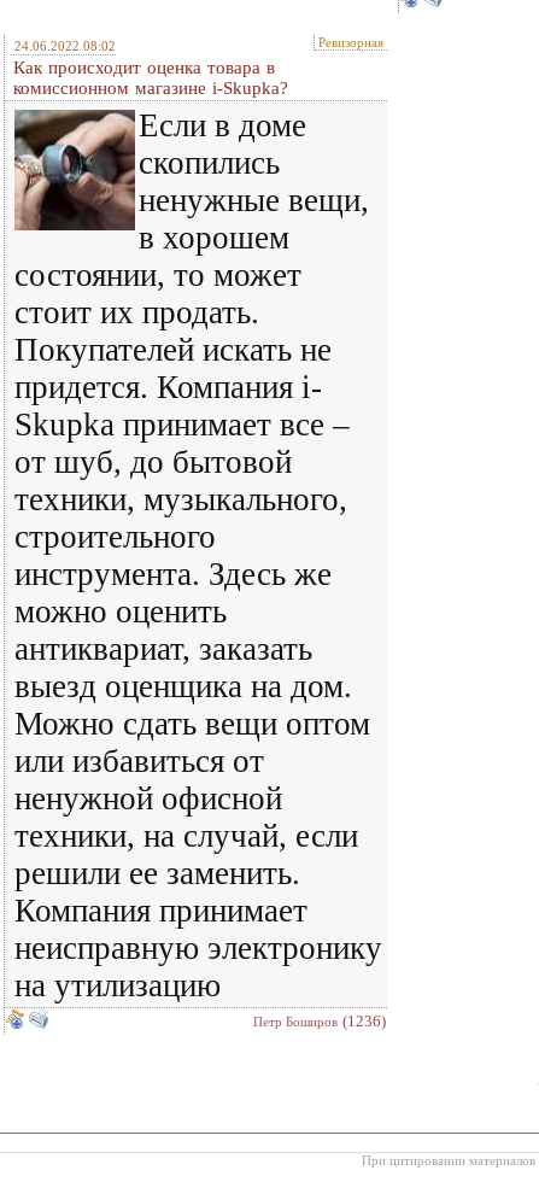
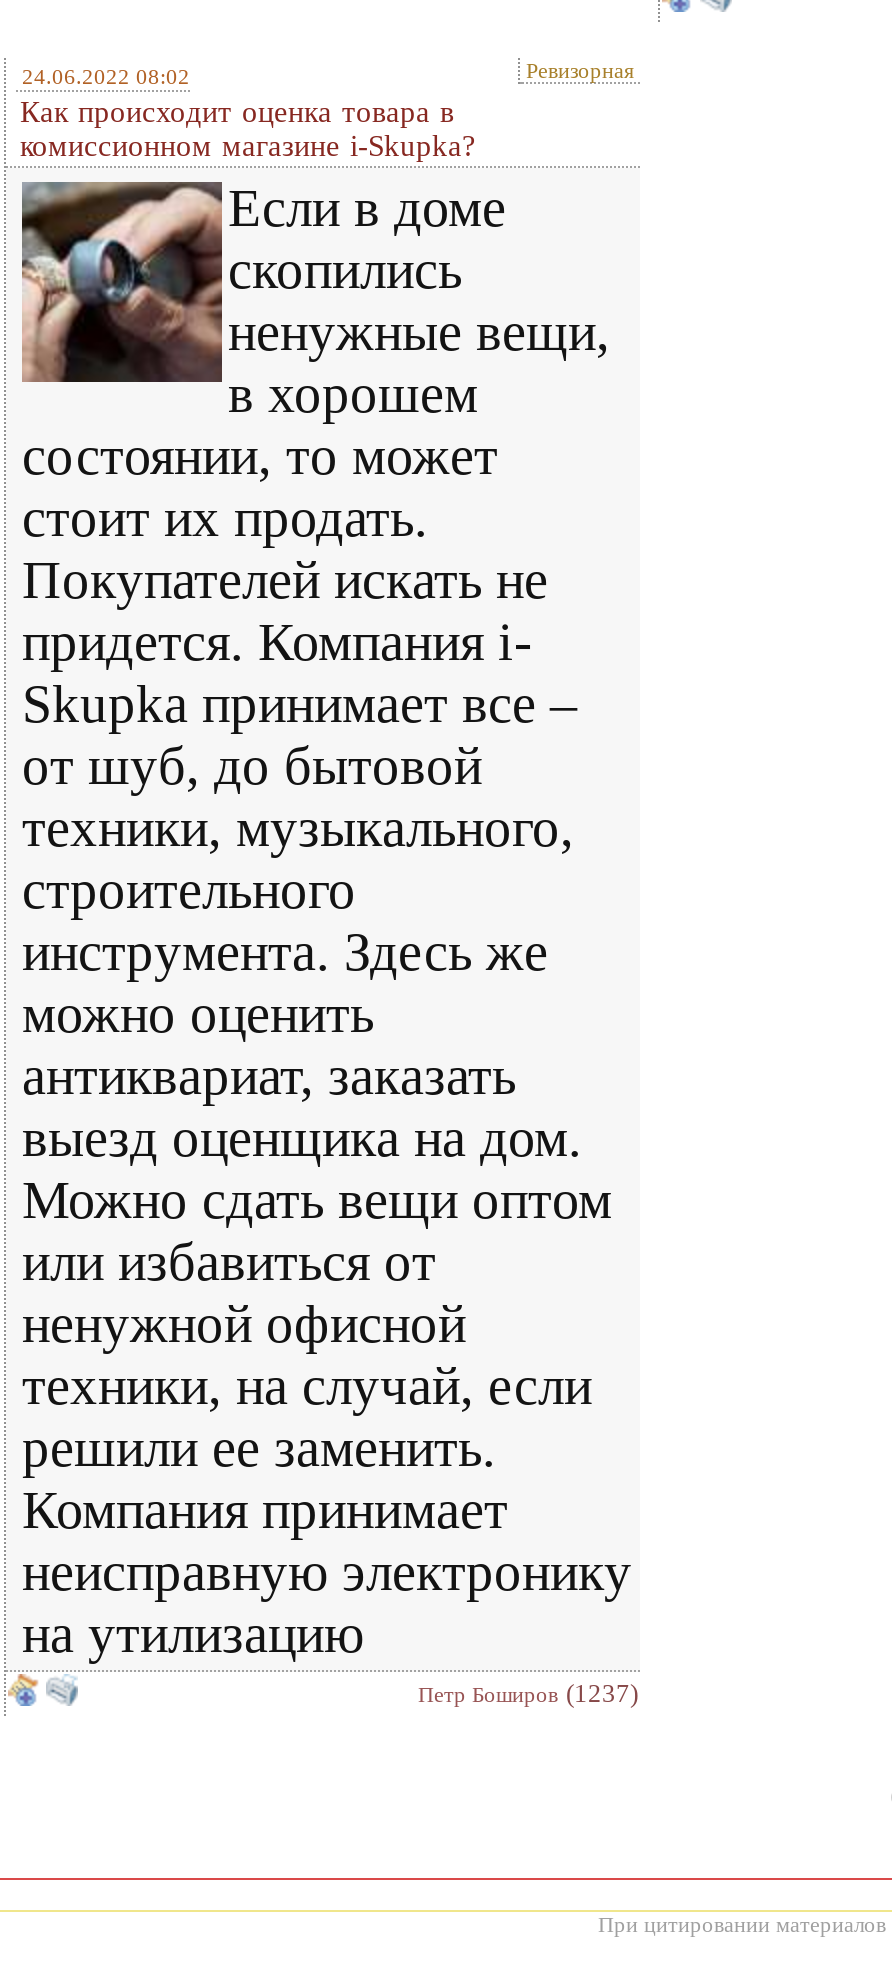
- Петр Боширов (1236)
+ Петр Боширов (1237)
